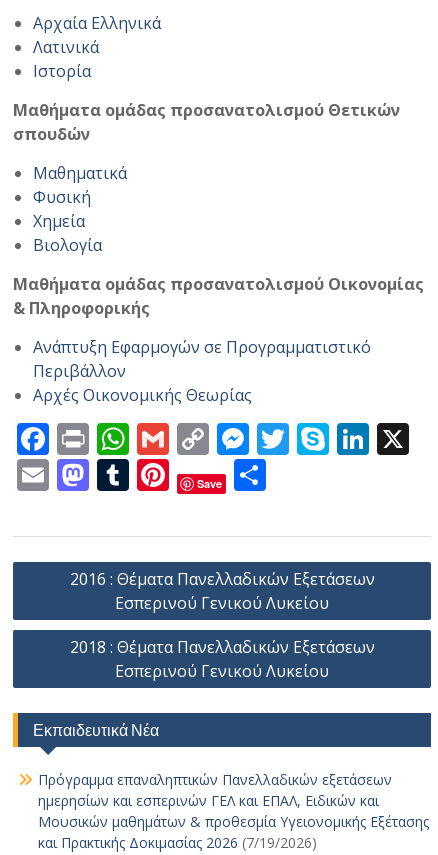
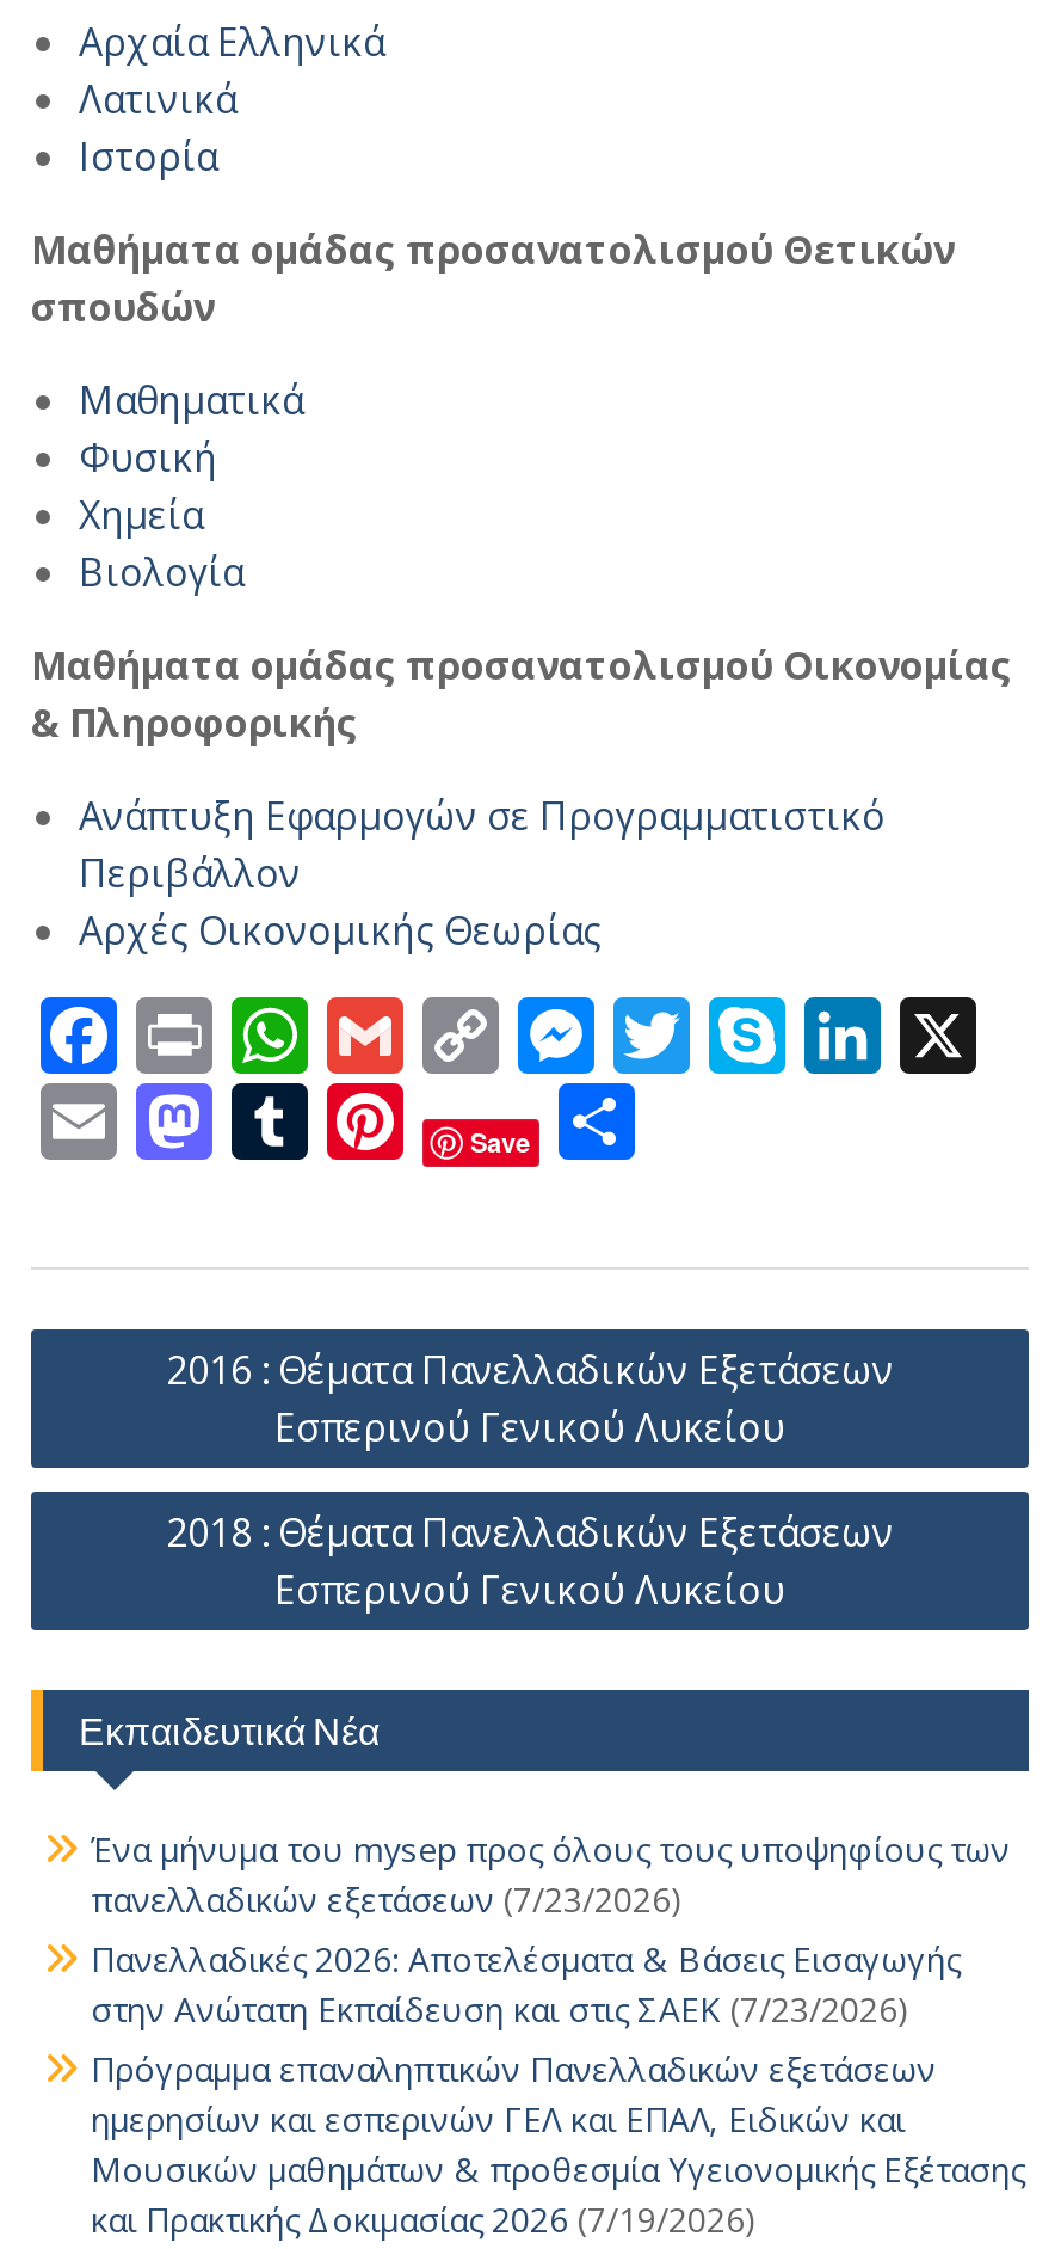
+ Ένα μήνυμα του mysep προς όλους τους υποψηφίους των
+ πανελλαδικών εξετάσεων (7/23/2026)
+ Πανελλαδικές 2026: Αποτελέσματα & Βάσεις Εισαγωγής
+ στην Ανώτατη Εκπαίδευση και στις ΣΑΕΚ (7/23/2026)
